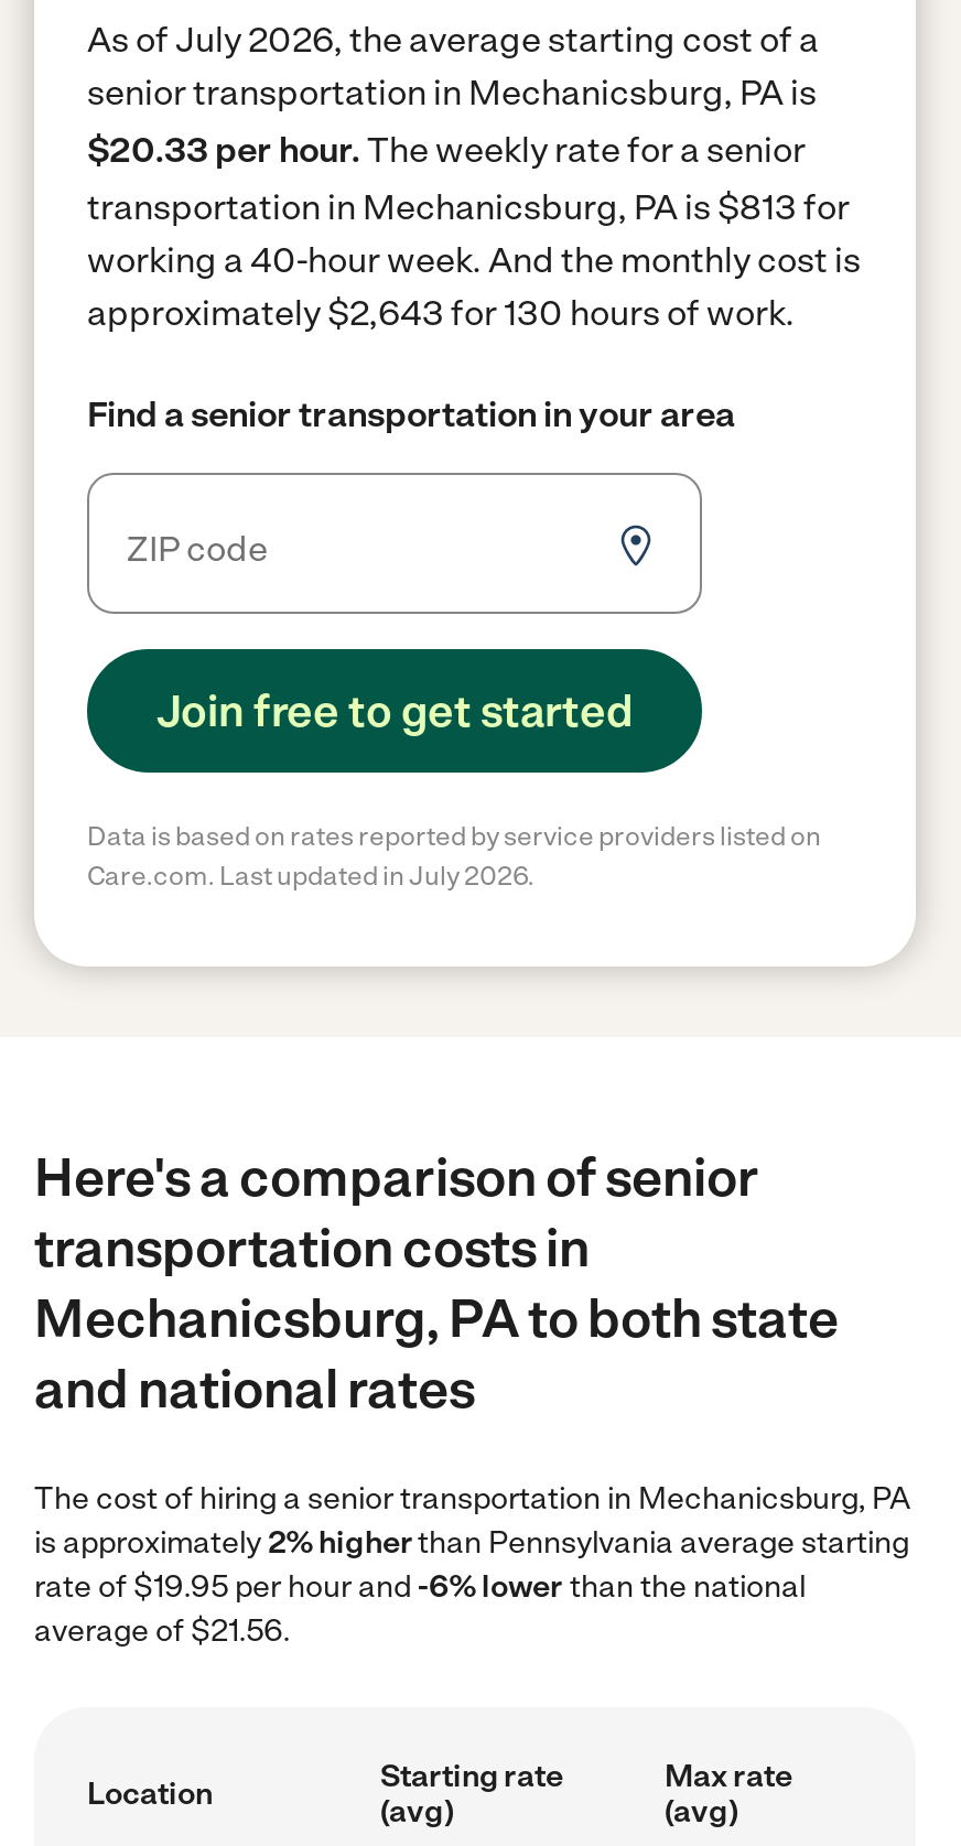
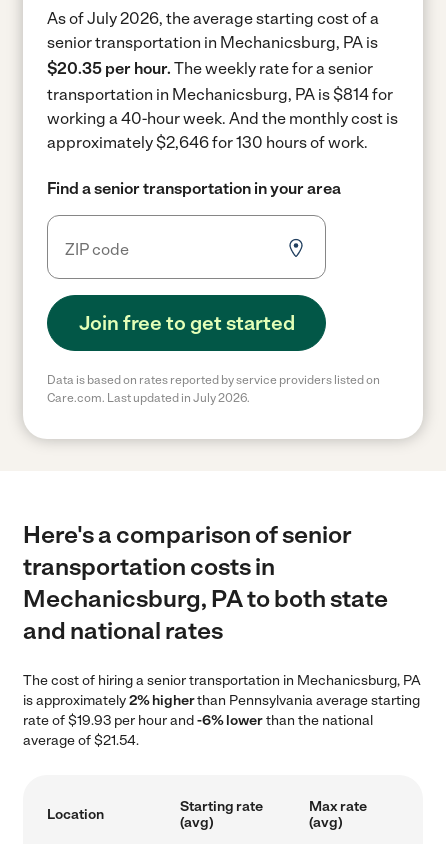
- $20.33 per hour. The weekly rate for a senior
+ $20.35 per hour. The weekly rate for a senior

- transportation in Mechanicsburg, PA is $813 for
+ transportation in Mechanicsburg, PA is $814 for

- approximately $2,643 for 130 hours of work.
+ approximately $2,646 for 130 hours of work.

- rate of $19.95 per hour and -6% lower than the national
+ rate of $19.93 per hour and -6% lower than the national

- average of $21.56.
+ average of $21.54.
